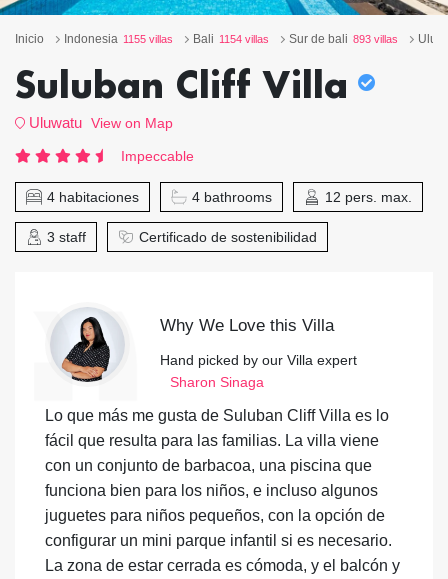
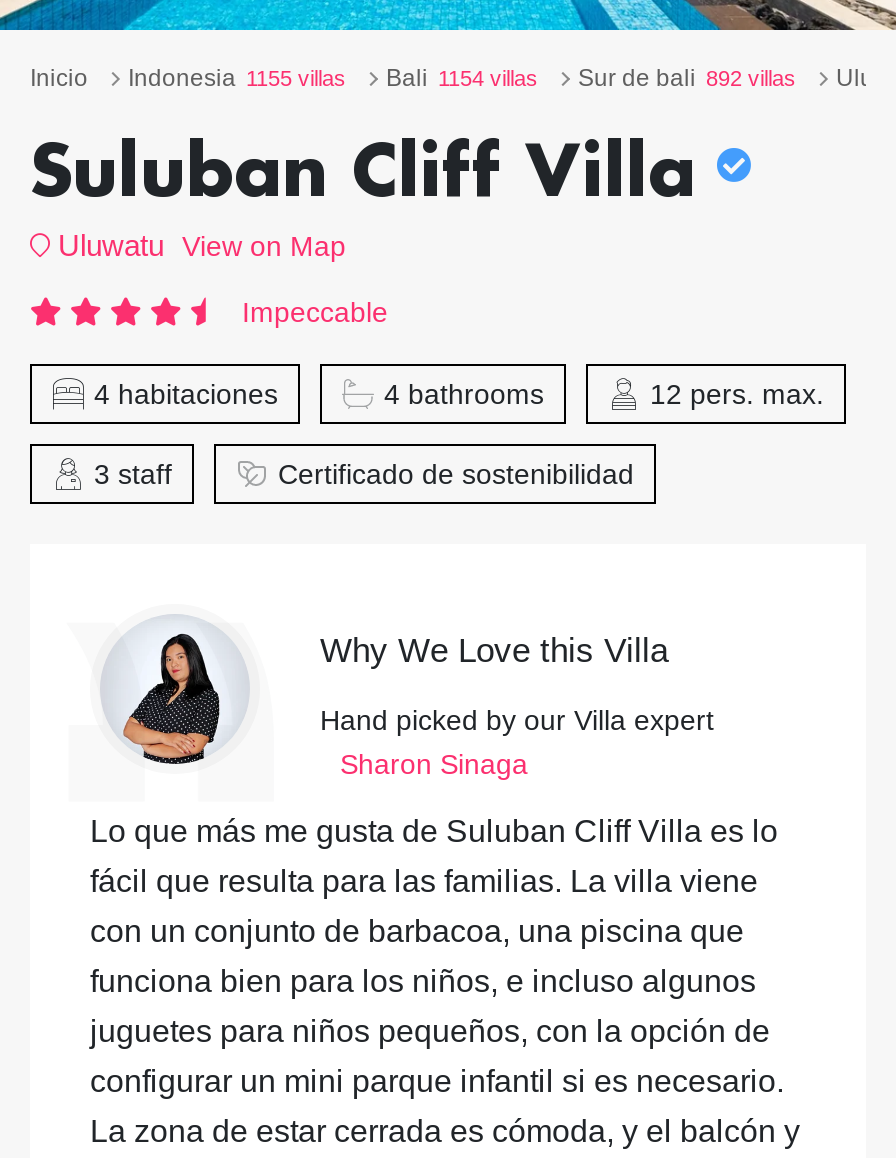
- Sur de bali 893 villas
+ Sur de bali 892 villas
